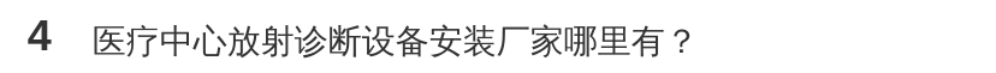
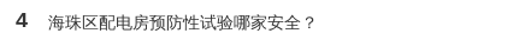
- 医疗中心放射诊断设备安装厂家哪里有？
+ 海珠区配电房预防性试验哪家安全？
